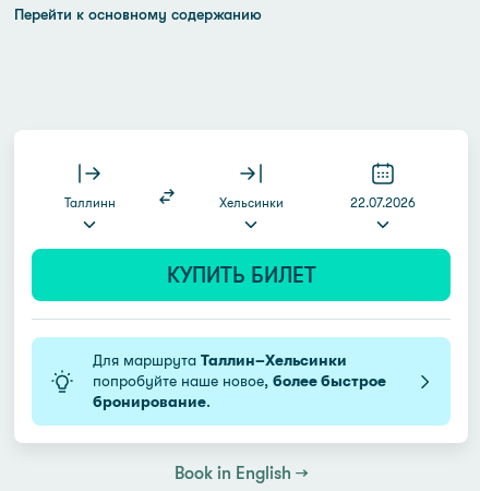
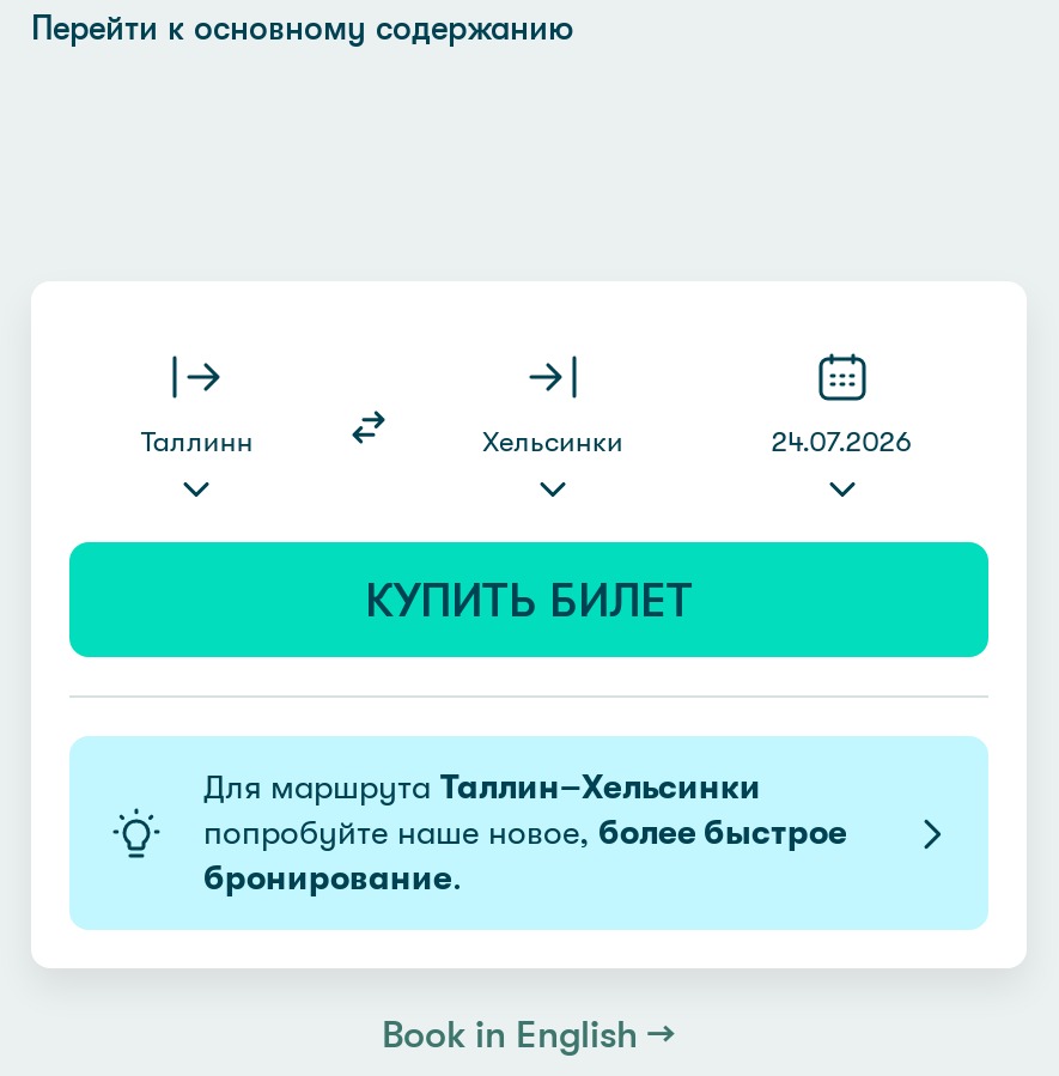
- 22.07.2026
+ 24.07.2026
